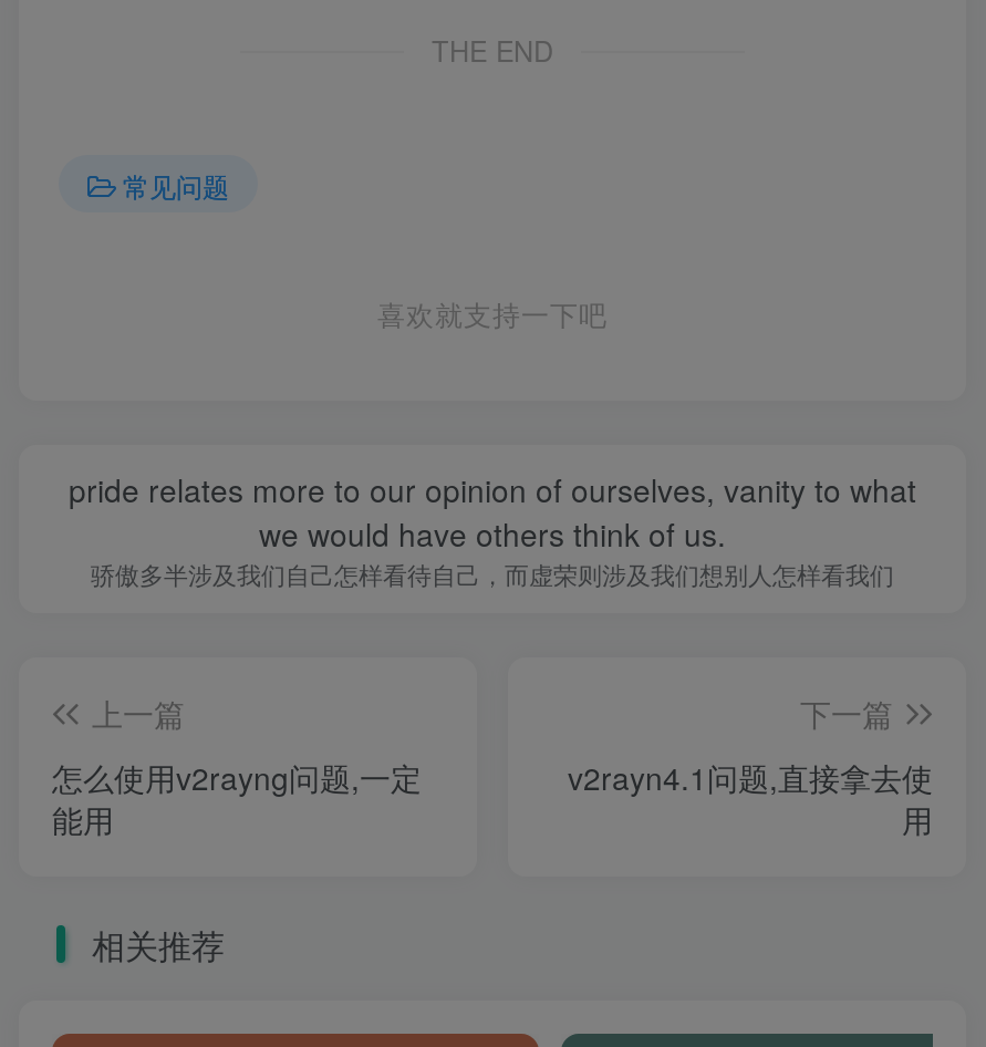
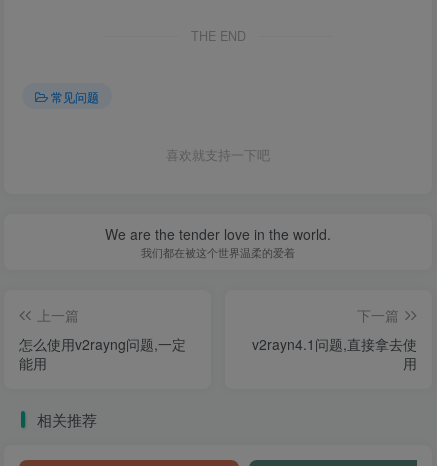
- pride relates more to our opinion of ourselves, vanity to what
- we would have others think of us.
- 骄傲多半涉及我们自己怎样看待自己，而虚荣则涉及我们想别人怎样看我们
+ We are the tender love in the world.
+ 我们都在被这个世界温柔的爱着
